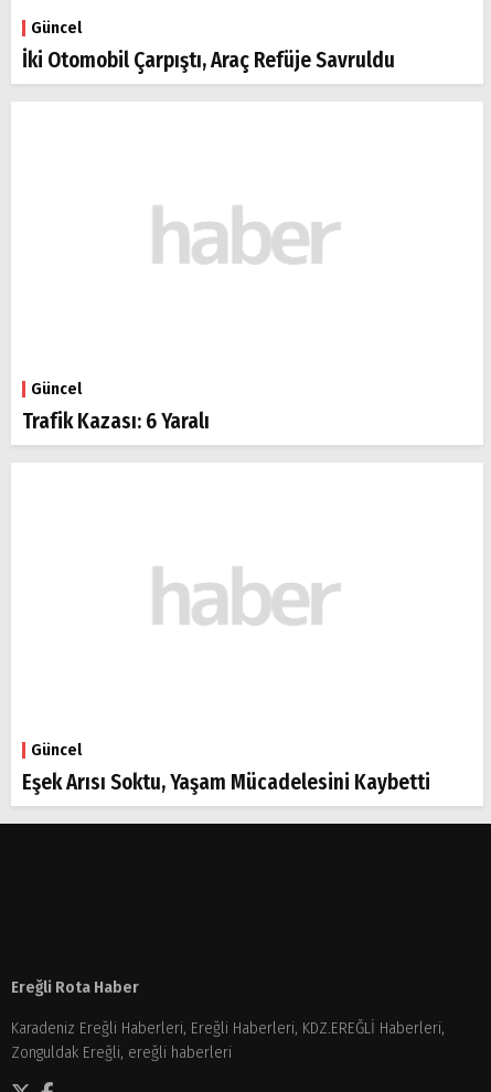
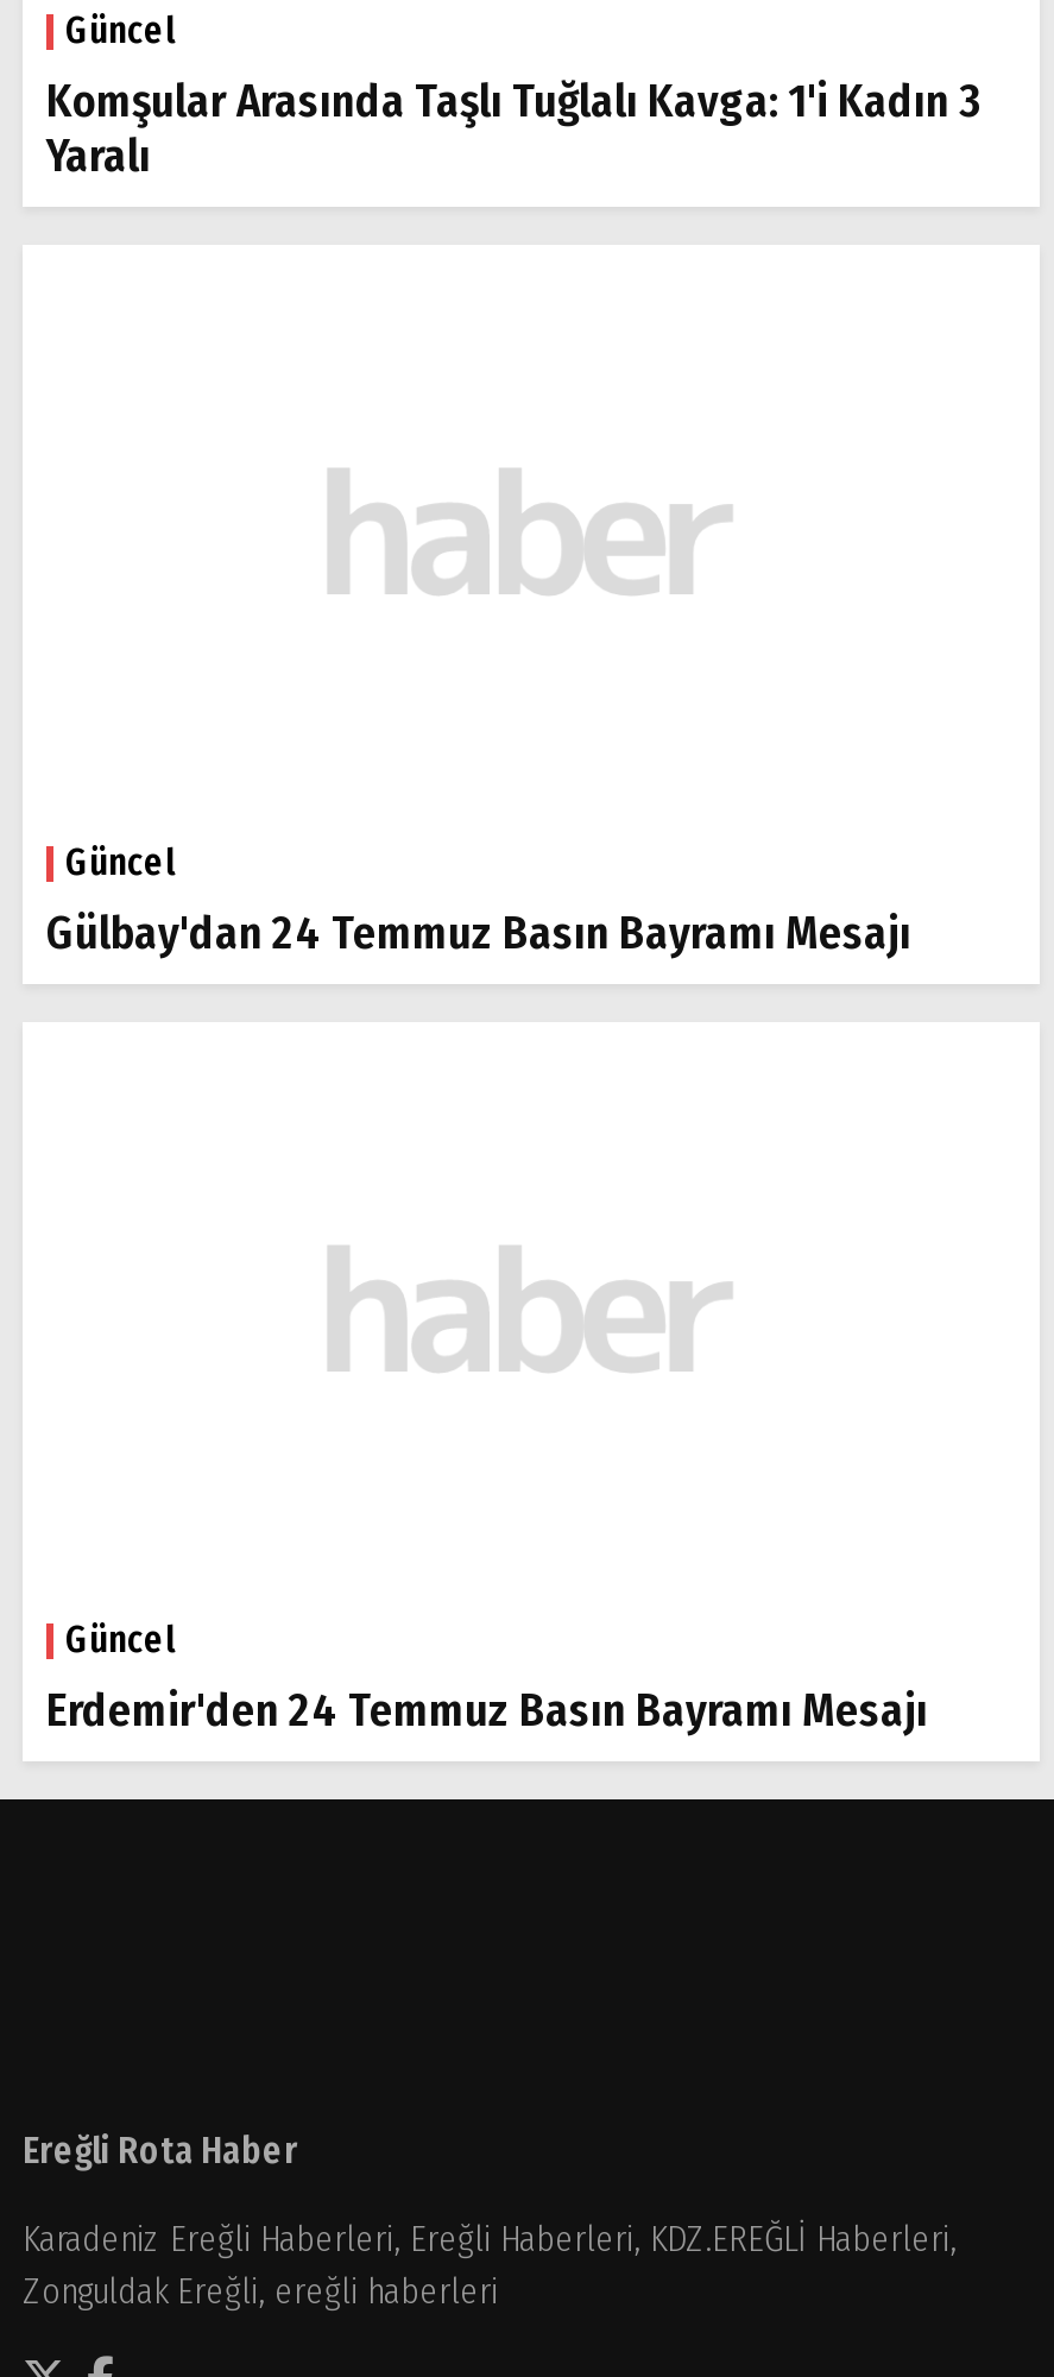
- İki Otomobil Çarpıştı, Araç Refüje Savruldu
+ Komşular Arasında Taşlı Tuğlalı Kavga: 1'i Kadın 3
+ Yaralı

- Trafik Kazası: 6 Yaralı
+ Gülbay'dan 24 Temmuz Basın Bayramı Mesajı

- Eşek Arısı Soktu, Yaşam Mücadelesini Kaybetti
+ Erdemir'den 24 Temmuz Basın Bayramı Mesajı
